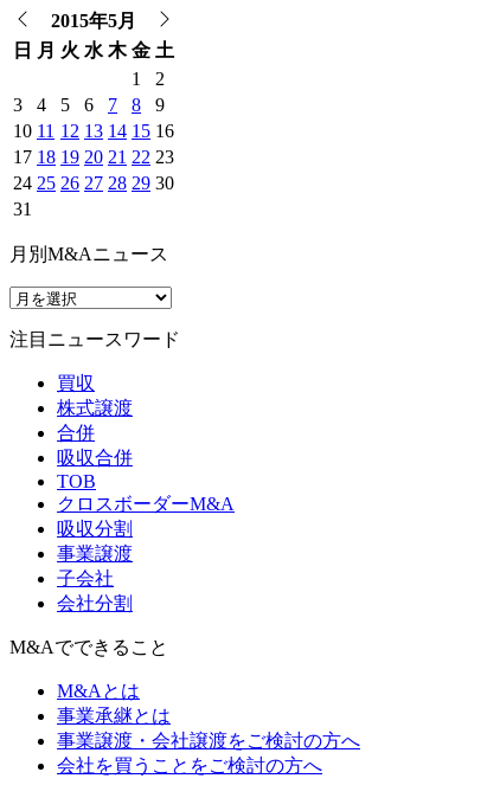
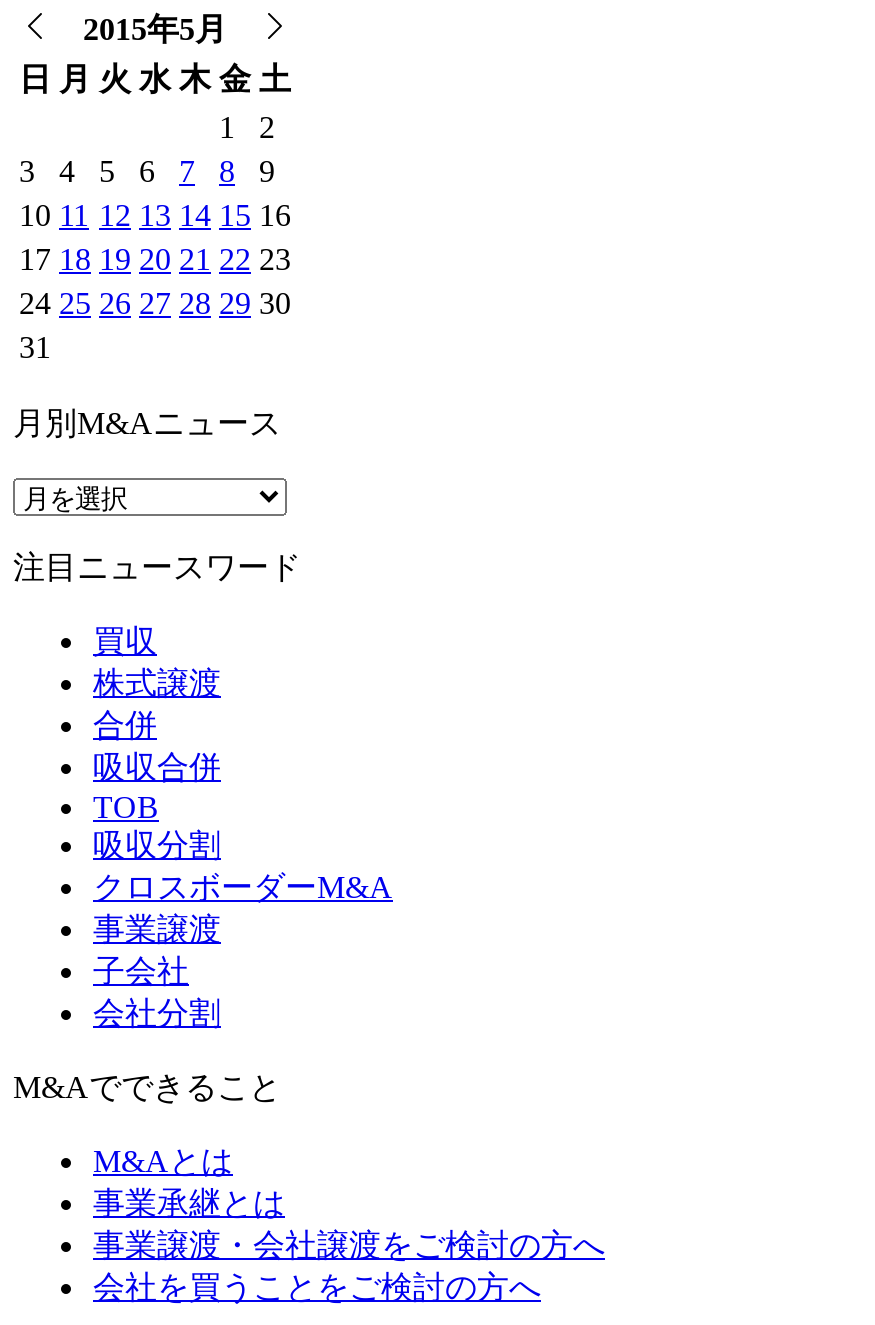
moved down: クロスボーダーM&A

moved up: 吸収分割
